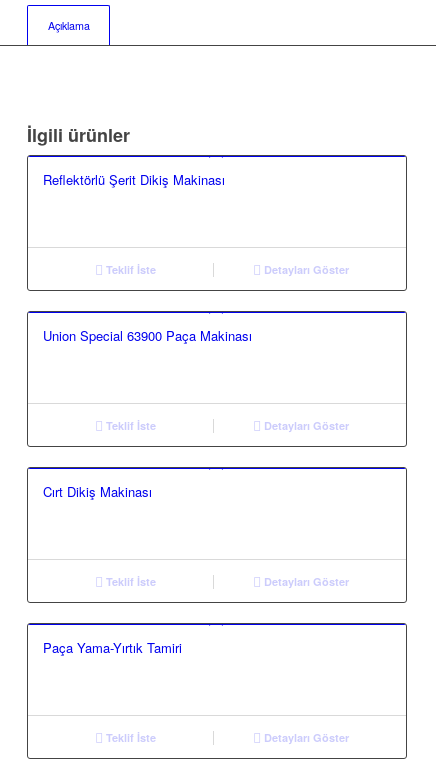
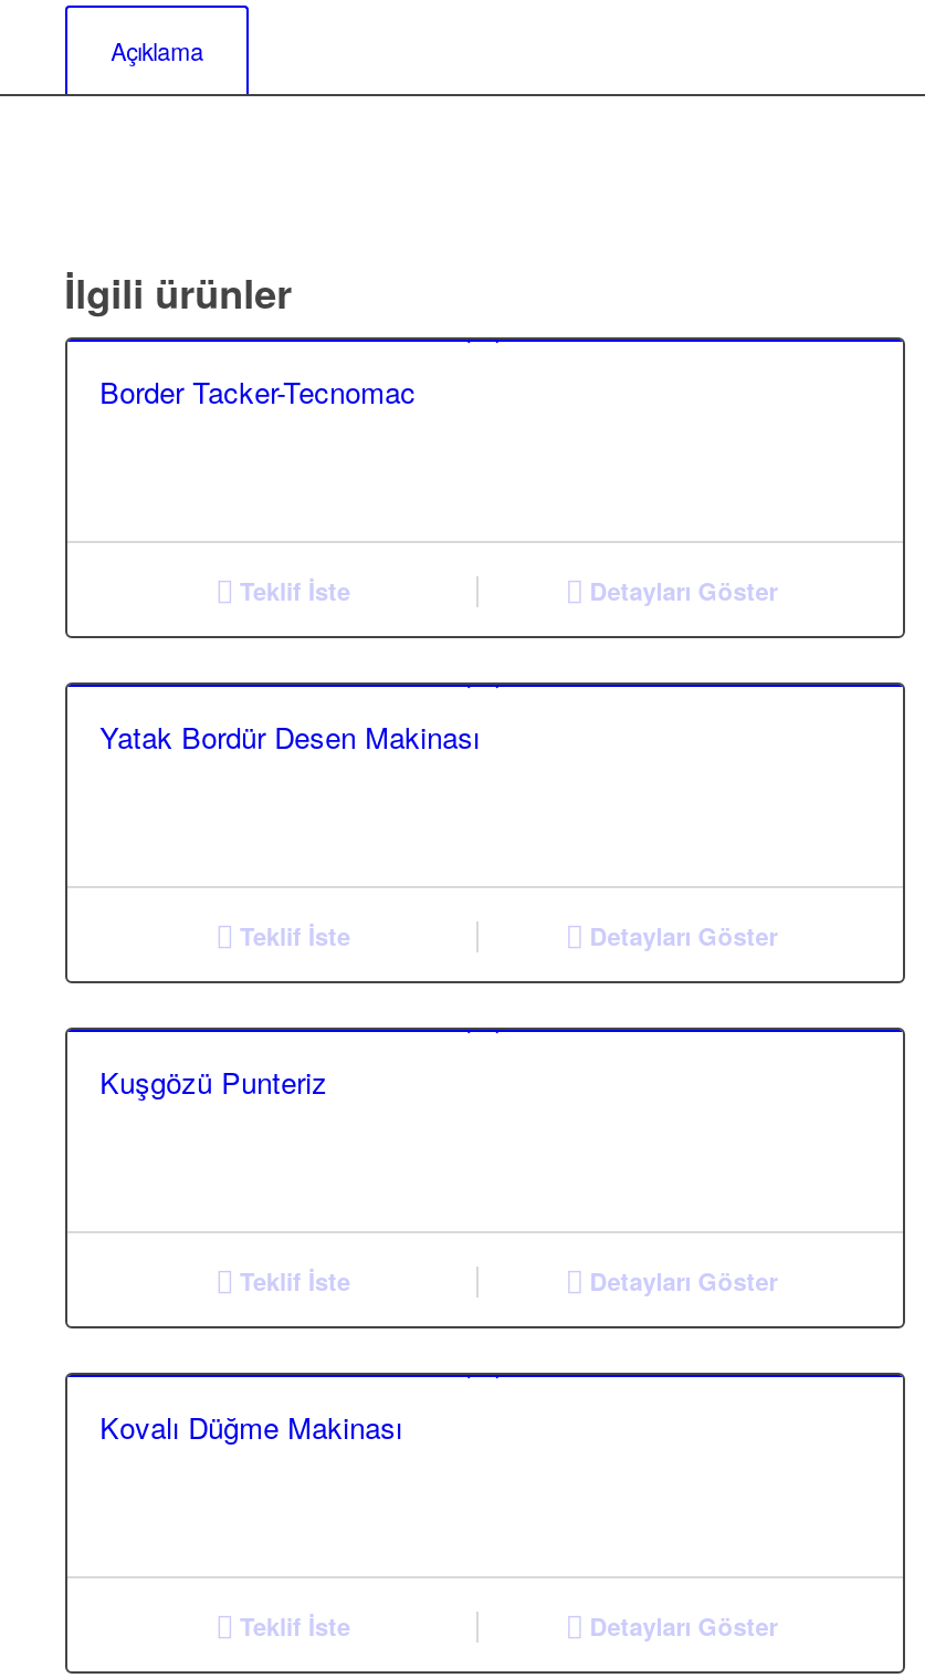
- Reflektörlü Şerit Dikiş Makinası
+ Border Tacker-Tecnomac

- Union Special 63900 Paça Makinası
+ Yatak Bordür Desen Makinası

- Cırt Dikiş Makinası
+ Kuşgözü Punteriz

- Paça Yama-Yırtık Tamiri
+ Kovalı Düğme Makinası
